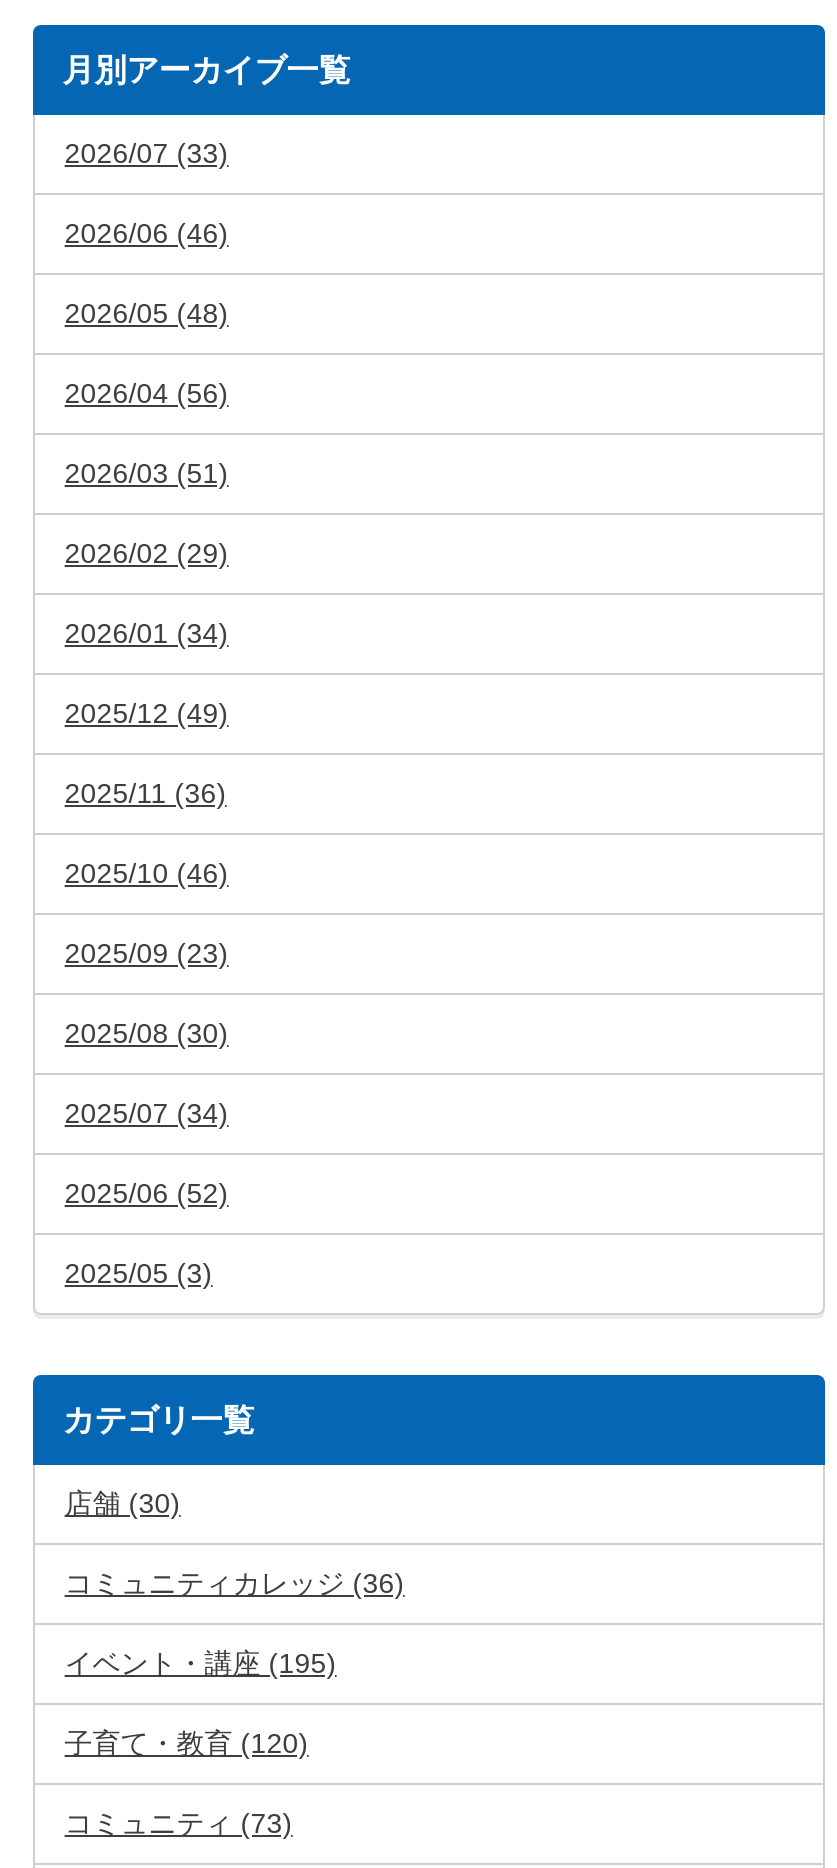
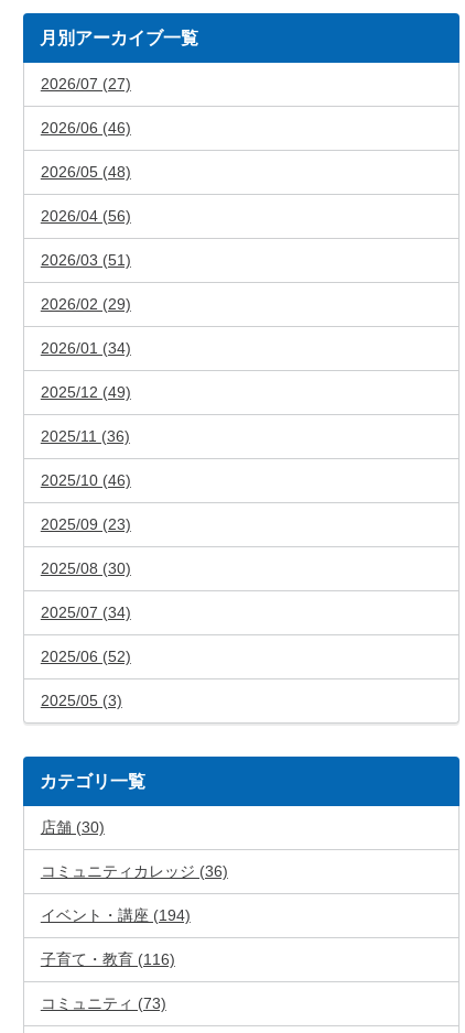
- 2026/07 (33)
+ 2026/07 (27)

- イベント・講座 (195)
+ イベント・講座 (194)

- 子育て・教育 (120)
+ 子育て・教育 (116)
